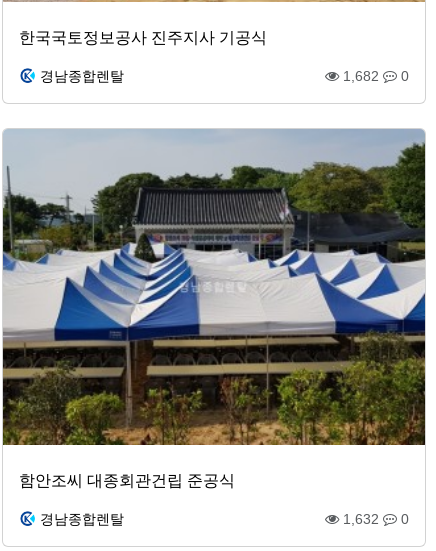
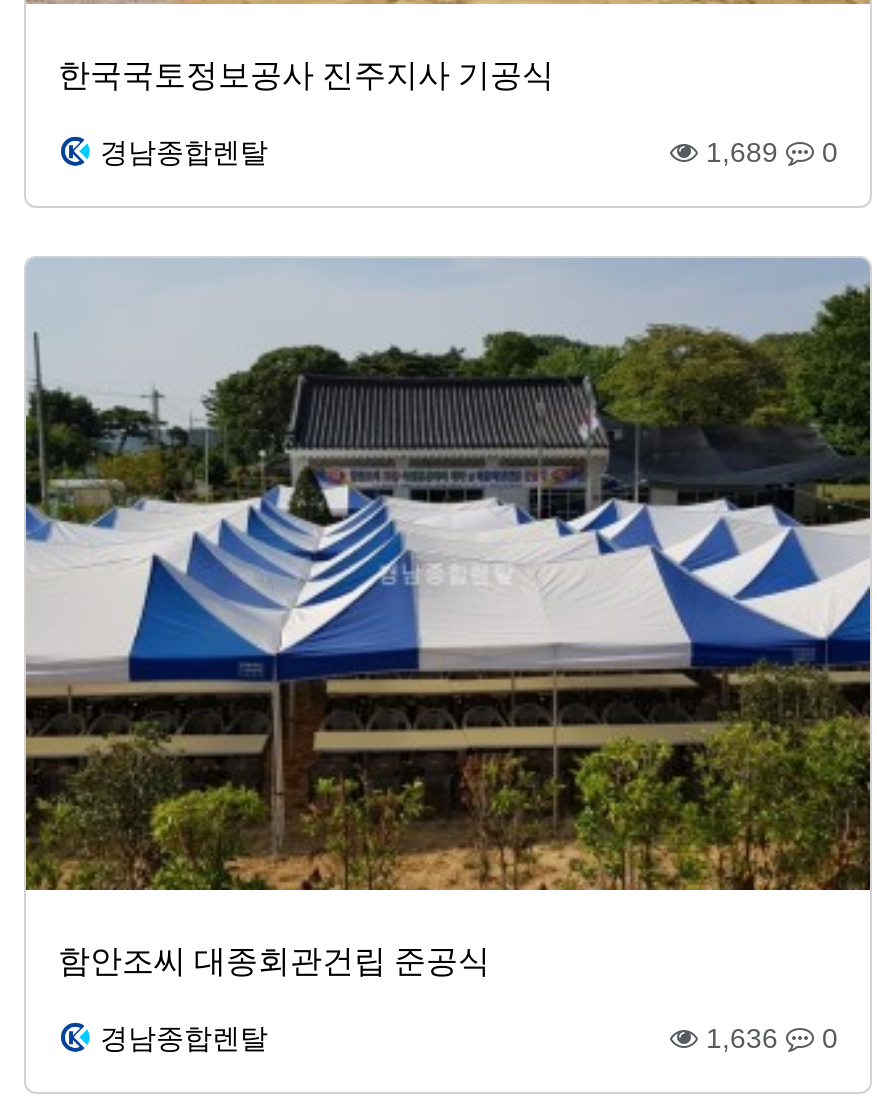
- 1,682 0
+ 1,689 0

- 1,632 0
+ 1,636 0
